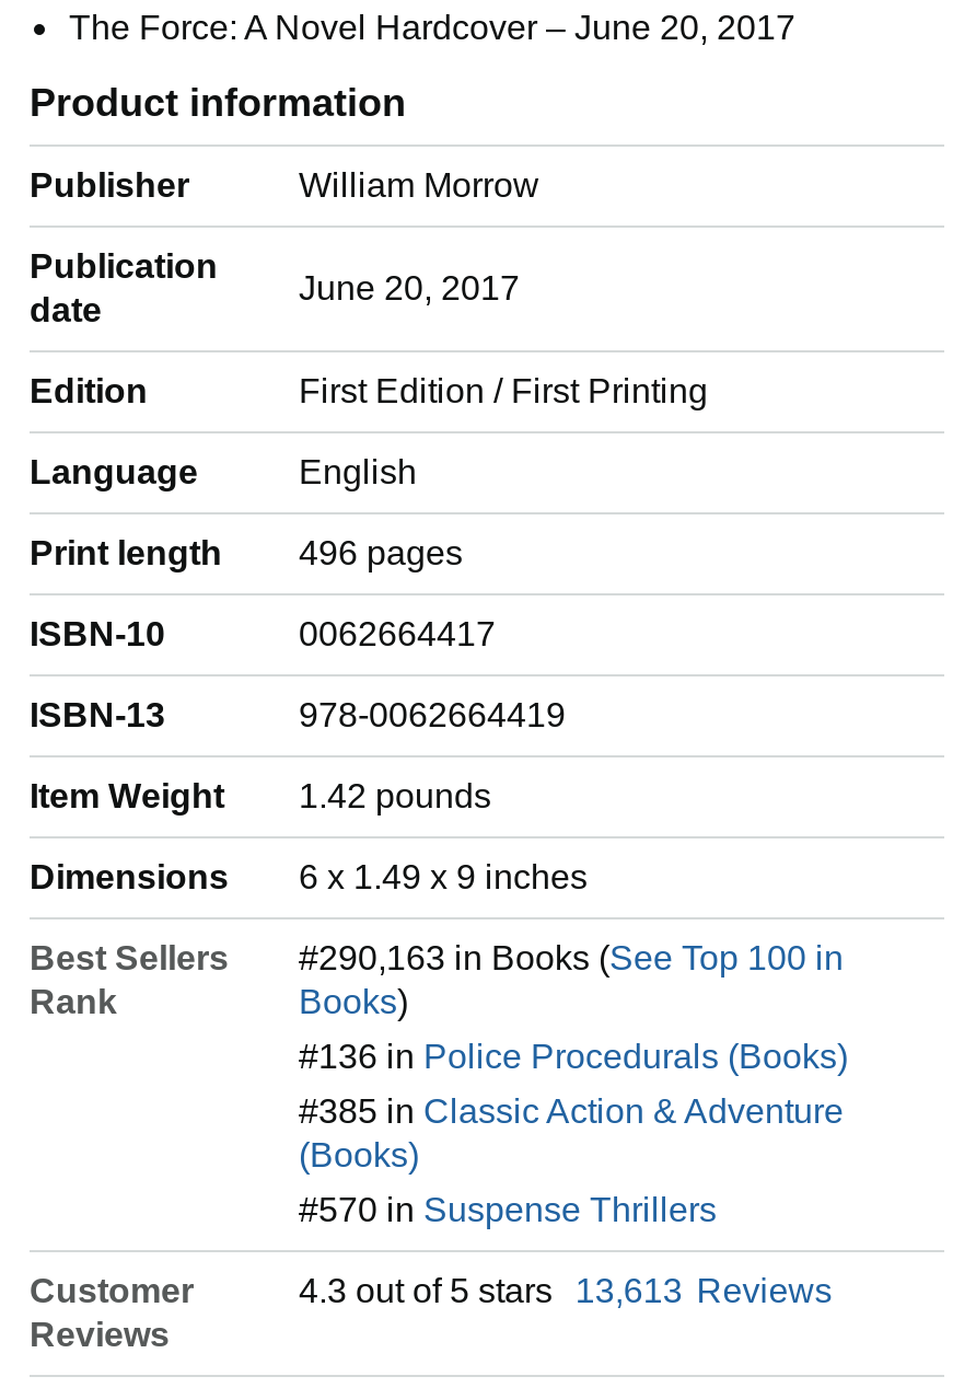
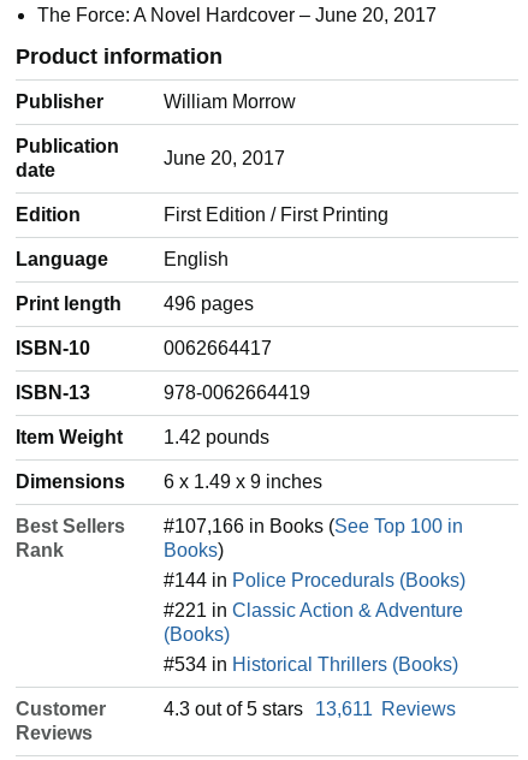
- #290,163 in Books (See Top 100 in
+ #107,166 in Books (See Top 100 in

- #136 in Police Procedurals (Books)
+ #144 in Police Procedurals (Books)

- #385 in Classic Action & Adventure
+ #221 in Classic Action & Adventure

- #570 in Suspense Thrillers
+ #534 in Historical Thrillers (Books)

- 4.3 out of 5 stars 13,613 Reviews
+ 4.3 out of 5 stars 13,611 Reviews
